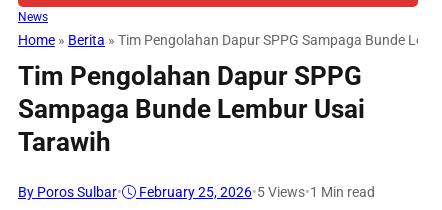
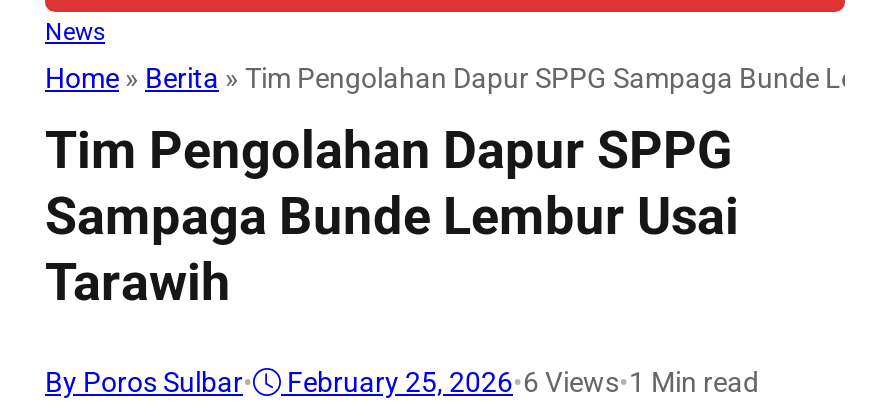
- February 25, 2026 • 5 Views • 1 Min read
+ February 25, 2026 • 6 Views • 1 Min read
